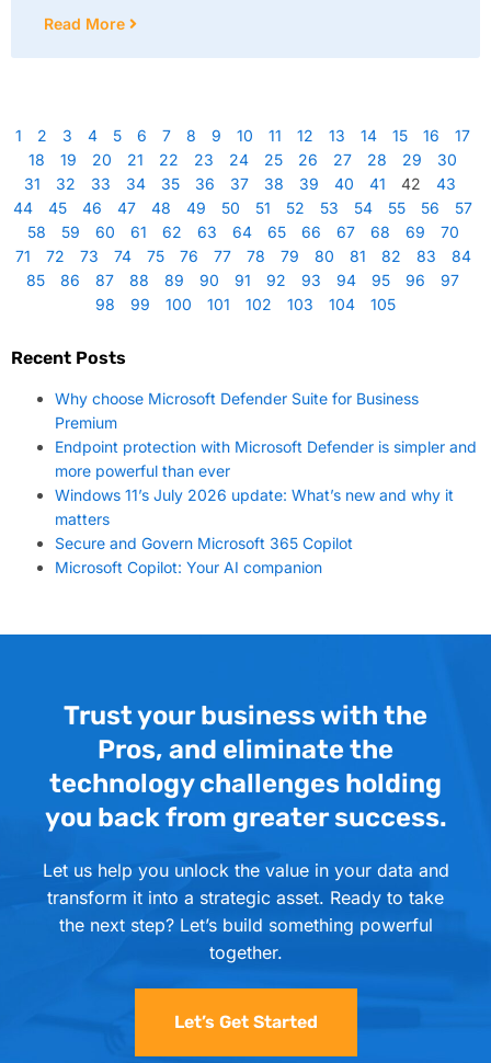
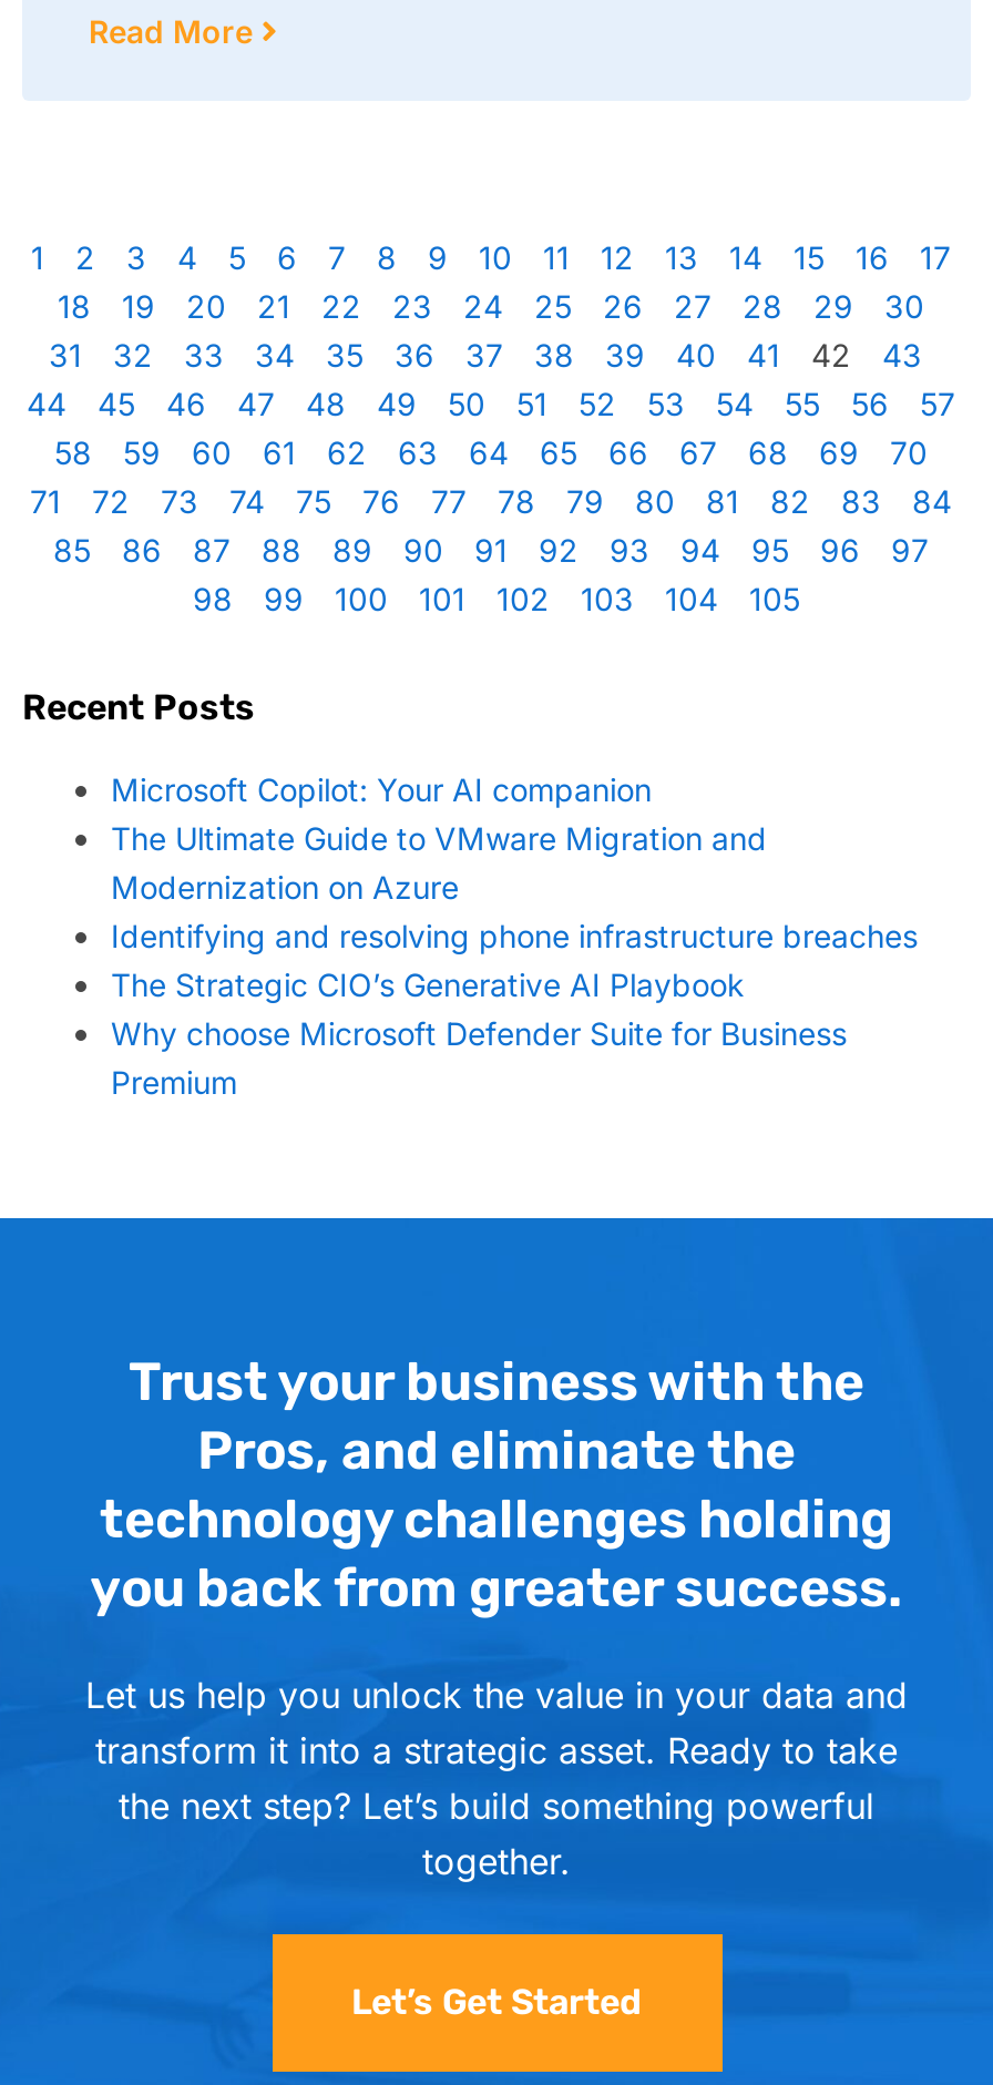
+ The Ultimate Guide to VMware Migration and
+ Modernization on Azure
+ Identifying and resolving phone infrastructure breaches
+ The Strategic CIO’s Generative AI Playbook

moved down: Why choose Microsoft Defender Suite for Business | Premium

- Endpoint protection with Microsoft Defender is simpler and
- more powerful than ever
- Windows 11’s July 2026 update: What’s new and why it
- matters
- Secure and Govern Microsoft 365 Copilot

moved up: Microsoft Copilot: Your AI companion
